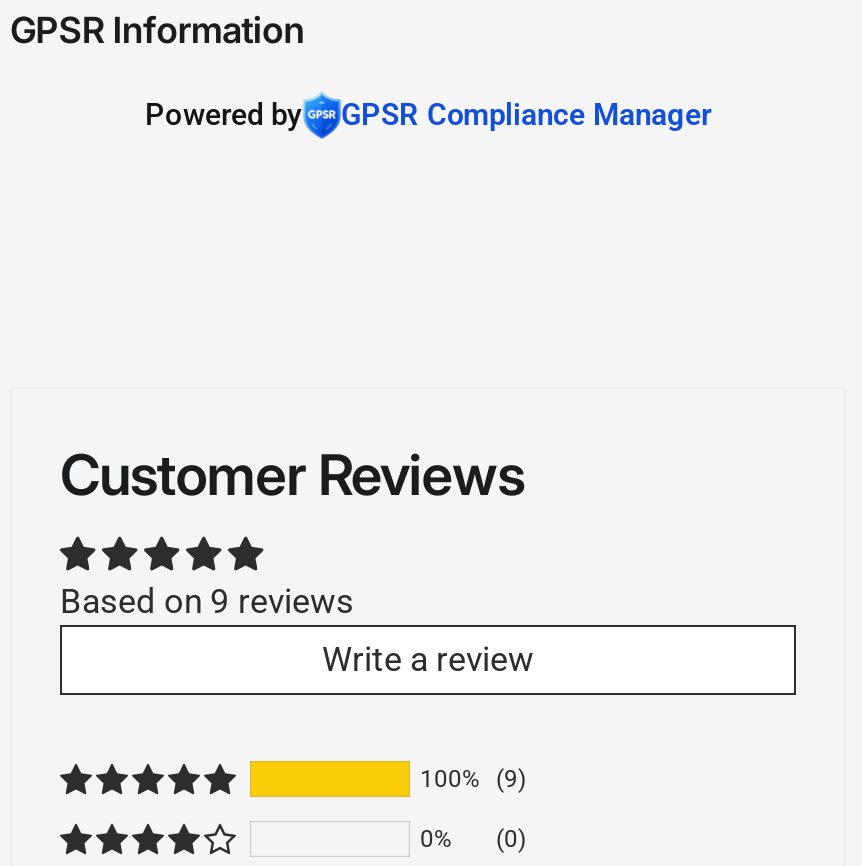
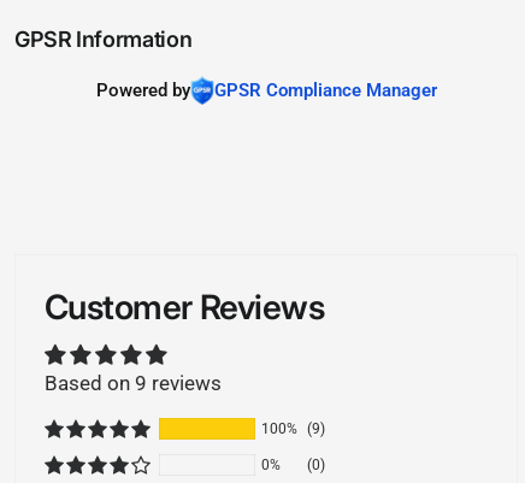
- Write a review
